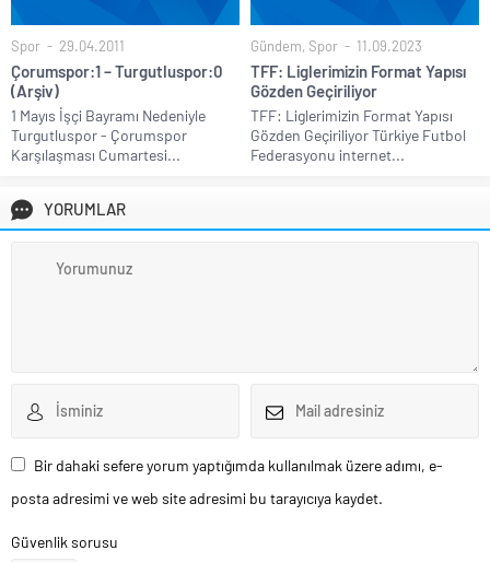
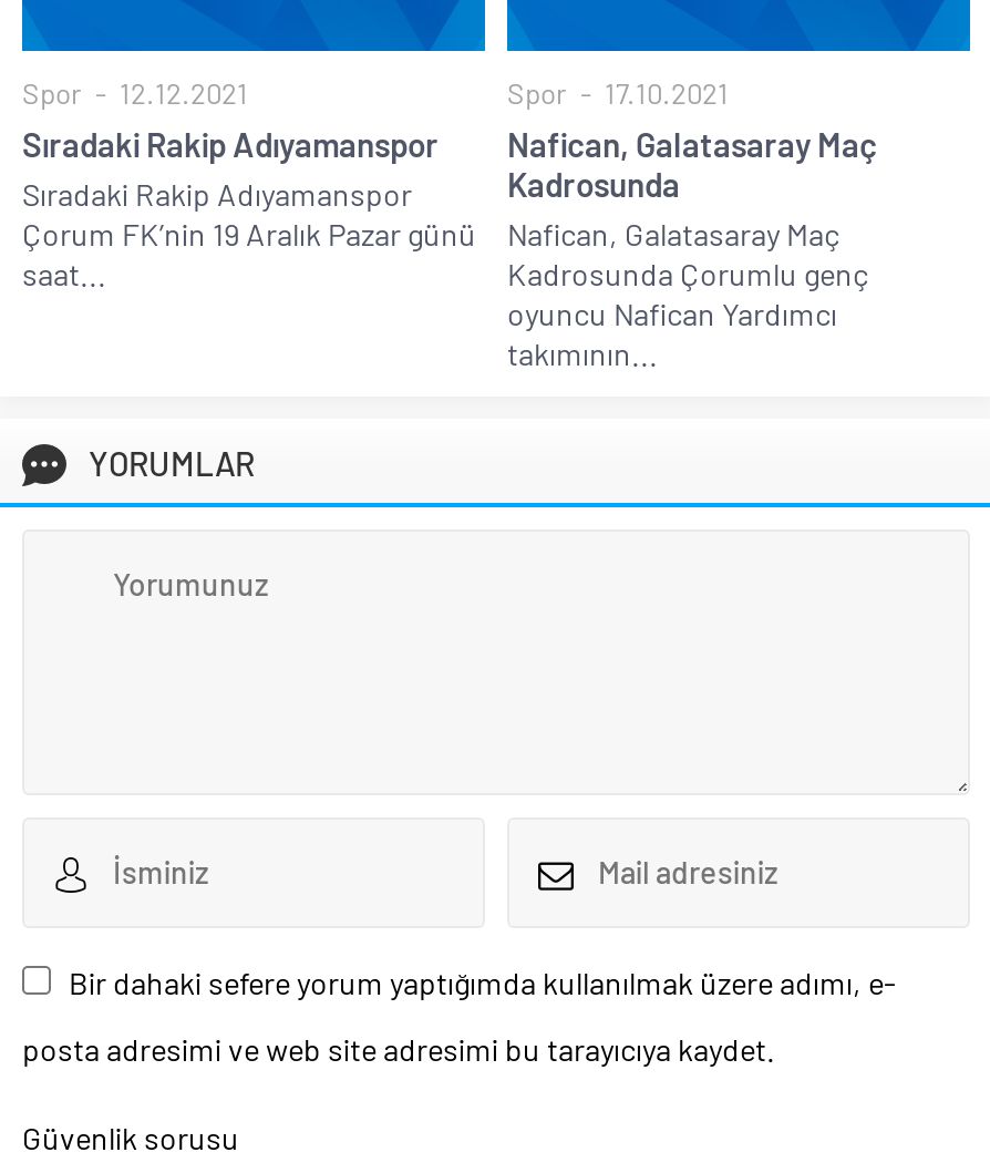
- 29.04.2011
- Çorumspor:1 – Turgutluspor:0
- (Arşiv)
- 1 Mayıs İşçi Bayramı Nedeniyle
- Turgutluspor - Çorumspor
- Karşılaşması Cumartesi...
+ 12.12.2021
+ Sıradaki Rakip Adıyamanspor
+ Sıradaki Rakip Adıyamanspor
+ Çorum FK’nin 19 Aralık Pazar günü
+ saat...

- Gündem, Spor
- 11.09.2023
- TFF: Liglerimizin Format Yapısı
- Gözden Geçiriliyor
- TFF: Liglerimizin Format Yapısı
- Gözden Geçiriliyor Türkiye Futbol
- Federasyonu internet...
+ Spor
+ 17.10.2021
+ Nafican, Galatasaray Maç
+ Kadrosunda
+ Nafican, Galatasaray Maç
+ Kadrosunda Çorumlu genç
+ oyuncu Nafican Yardımcı
+ takımının...
